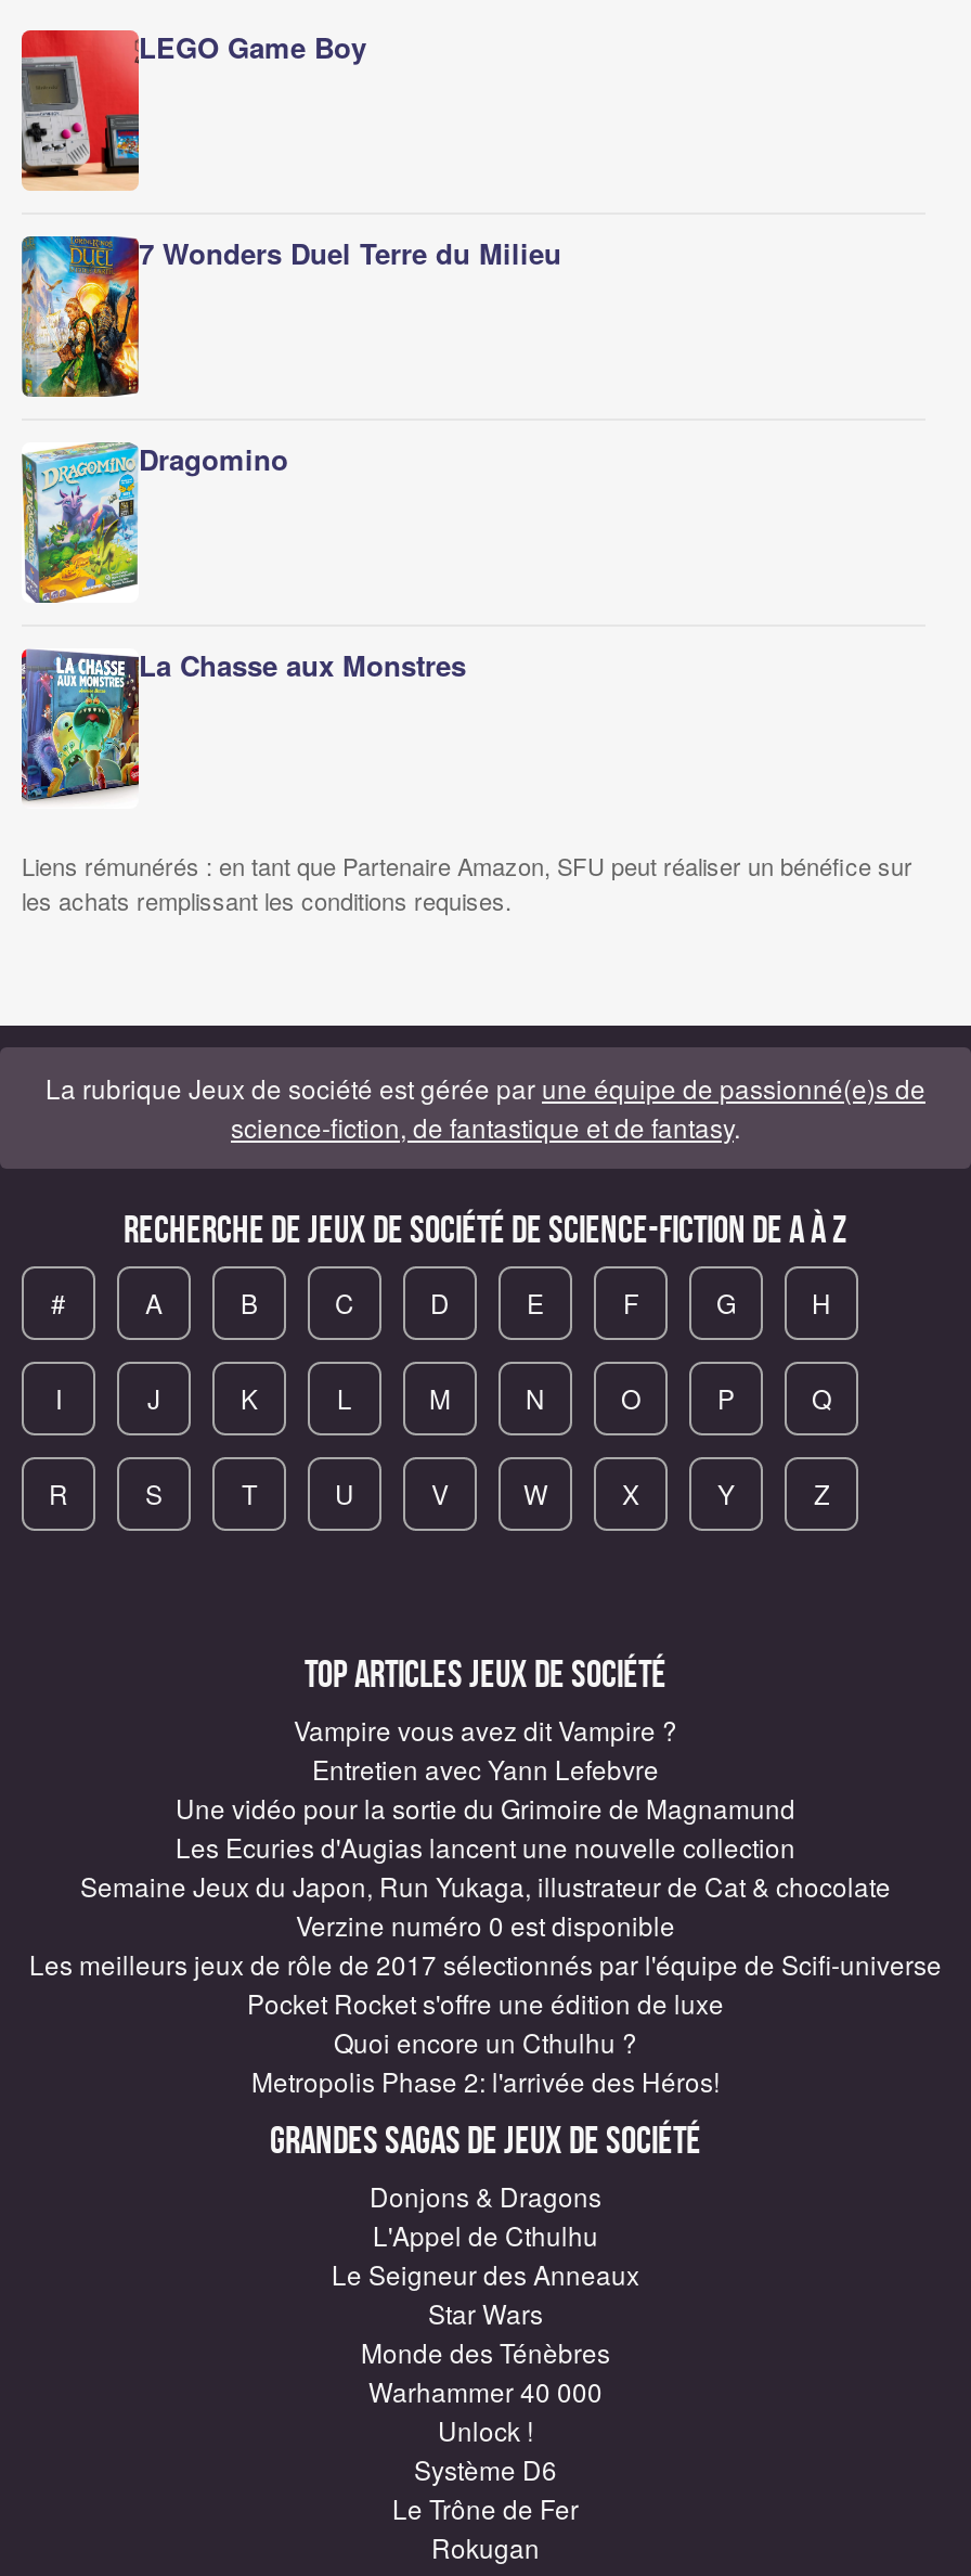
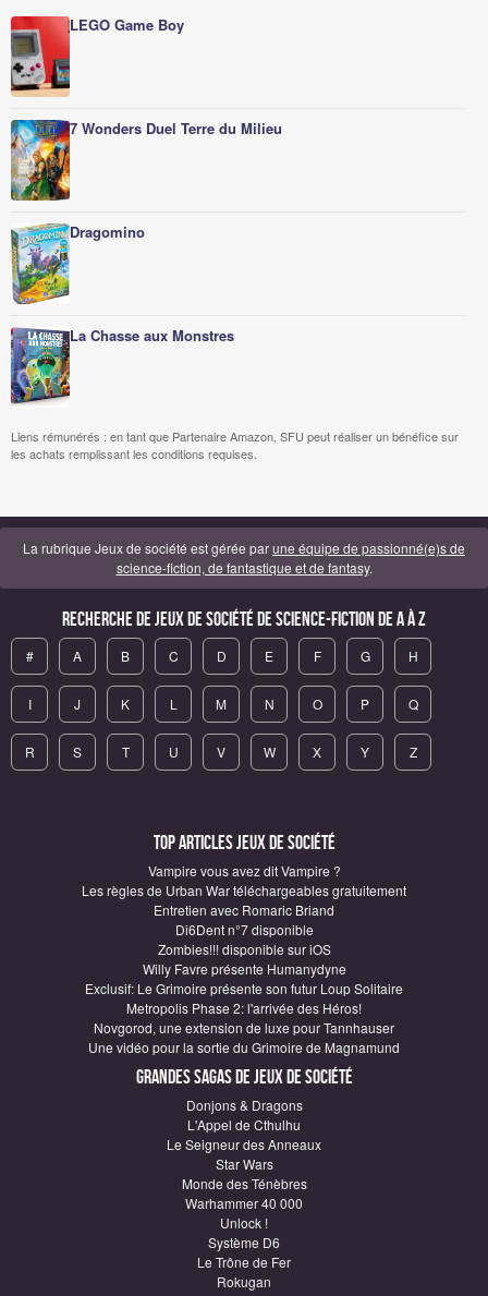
- Entretien avec Yann Lefebvre
- Les Ecuries d'Augias lancent une nouvelle collection
- Semaine Jeux du Japon, Run Yukaga, illustrateur de Cat & chocolate
- Verzine numéro 0 est disponible
- Les meilleurs jeux de rôle de 2017 sélectionnés par l'équipe de Scifi-universe
- Pocket Rocket s'offre une édition de luxe
- Quoi encore un Cthulhu ?
+ Les règles de Urban War téléchargeables gratuitement
+ Entretien avec Romaric Briand
+ Di6Dent n°7 disponible
+ Zombies!!! disponible sur iOS
+ Willy Favre présente Humanydyne
+ Exclusif: Le Grimoire présente son futur Loup Solitaire

moved down: Une vidéo pour la sortie du Grimoire de Magnamund

moved up: Metropolis Phase 2: l'arrivée des Héros!

+ Novgorod, une extension de luxe pour Tannhauser
